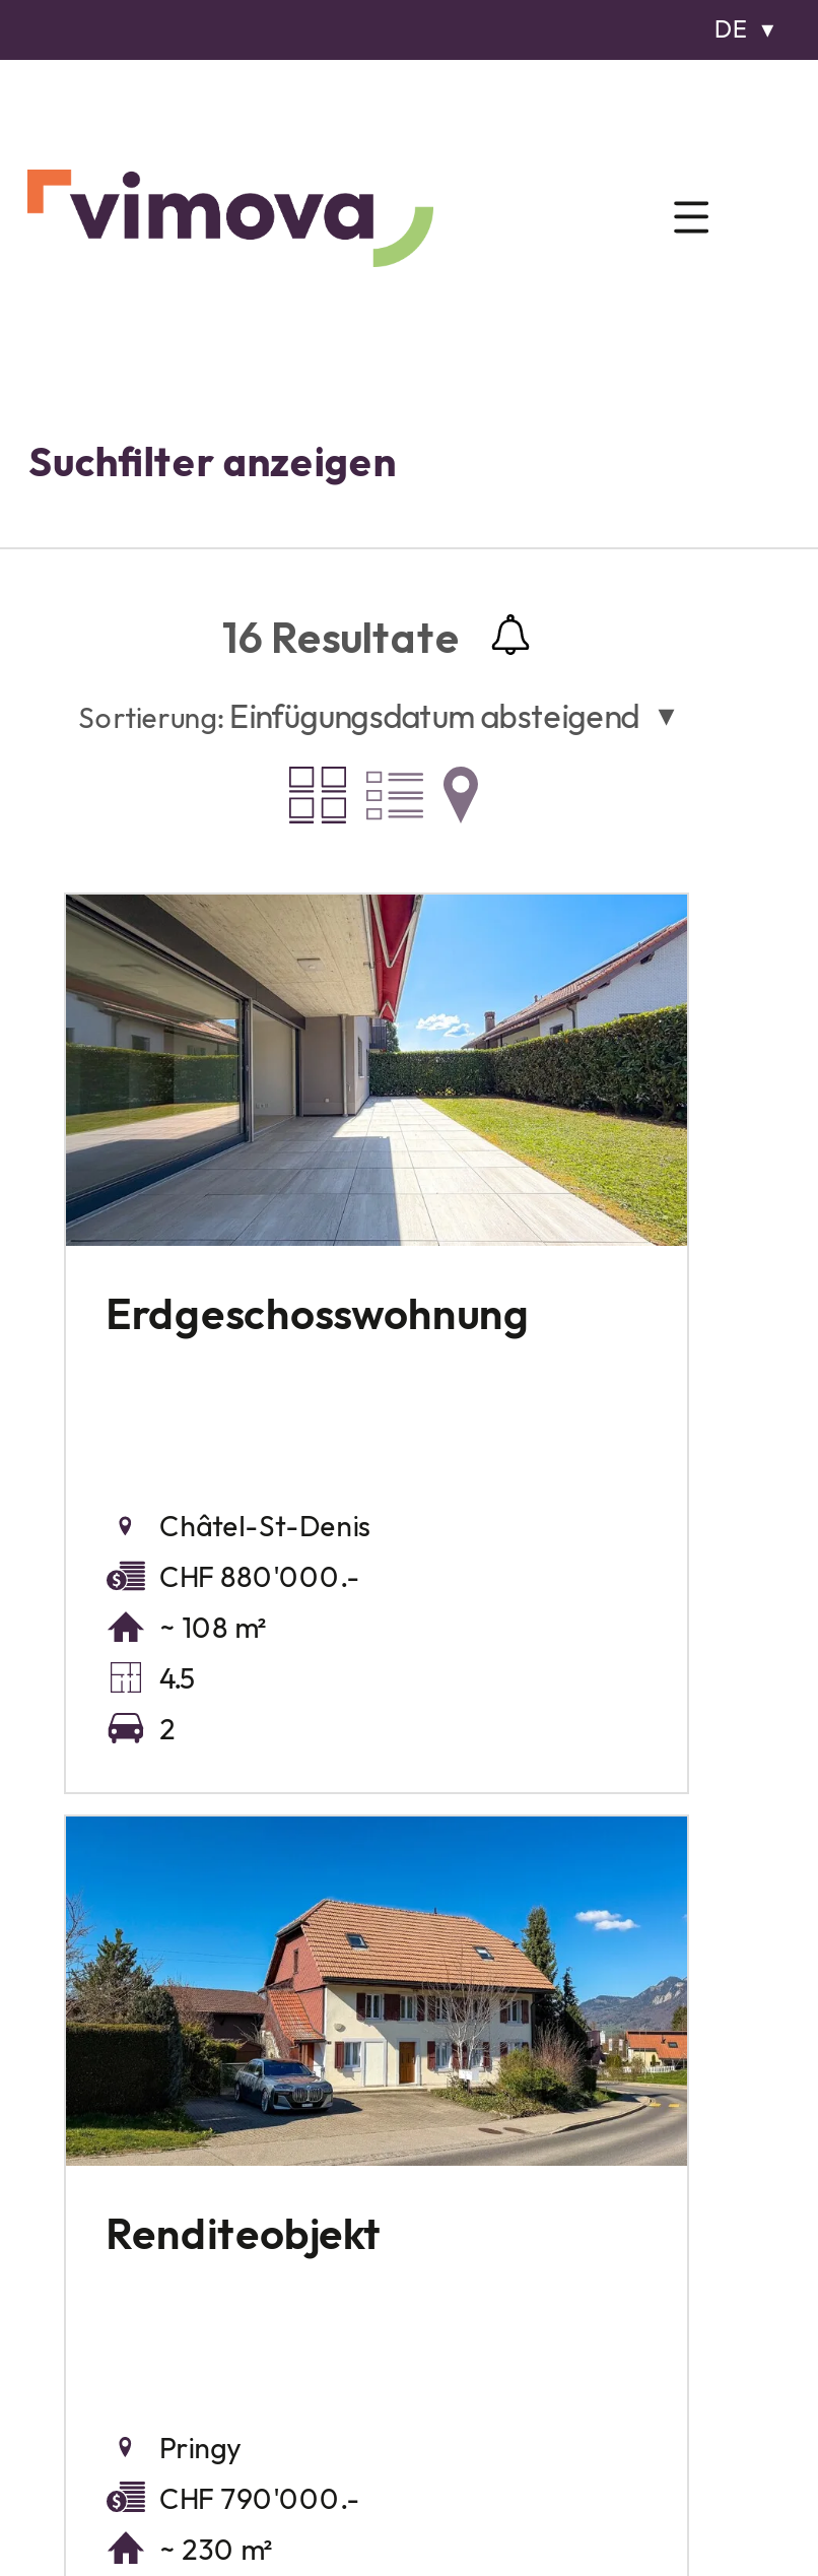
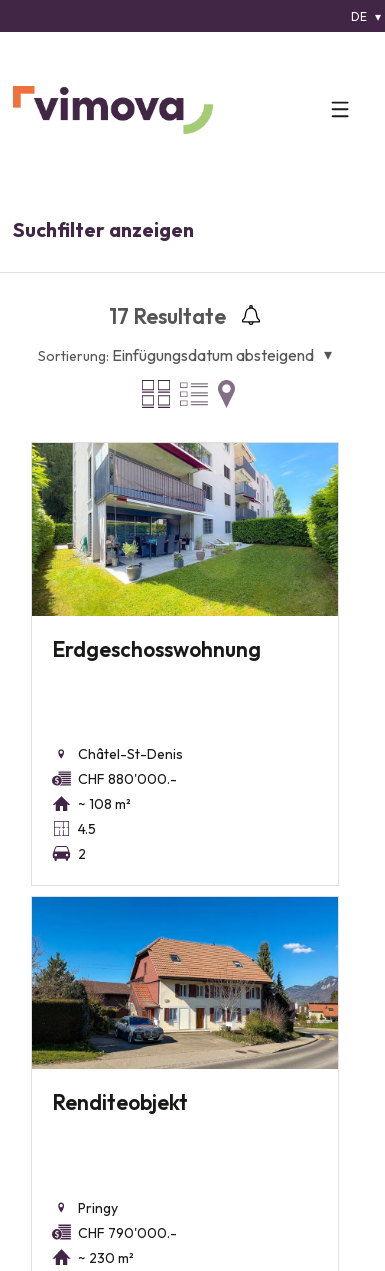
- 16 Resultate
+ 17 Resultate

- [image]
+ [image]
